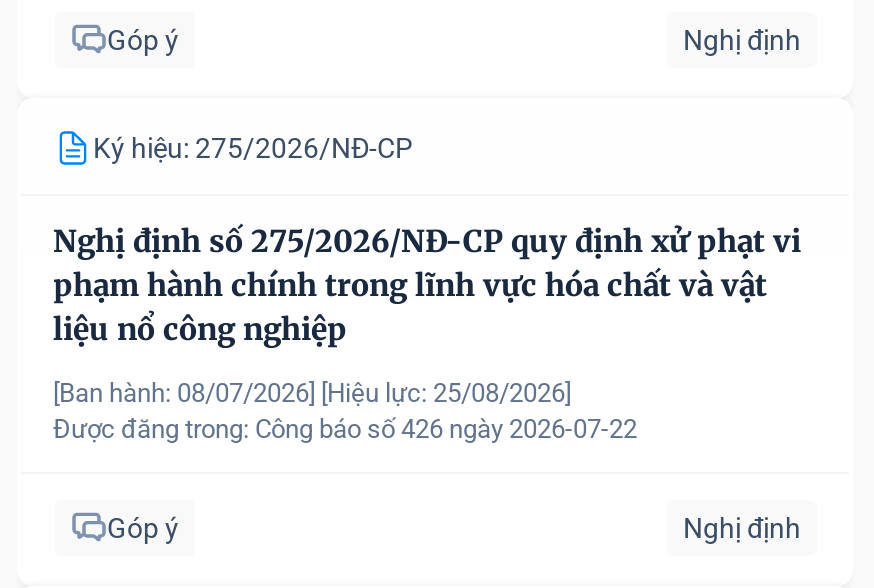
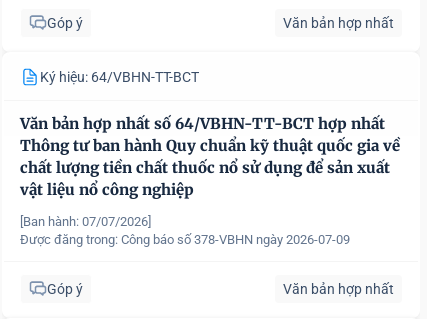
- Nghị định
+ Văn bản hợp nhất

- Ký hiệu: 275/2026/NĐ-CP
+ Ký hiệu: 64/VBHN-TT-BCT

- Nghị định số 275/2026/NĐ-CP quy định xử phạt vi
- phạm hành chính trong lĩnh vực hóa chất và vật
- liệu nổ công nghiệp
+ Văn bản hợp nhất số 64/VBHN-TT-BCT hợp nhất
+ Thông tư ban hành Quy chuẩn kỹ thuật quốc gia về
+ chất lượng tiền chất thuốc nổ sử dụng để sản xuất
+ vật liệu nổ công nghiệp

- [Ban hành: 08/07/2026] [Hiệu lực: 25/08/2026]
- Được đăng trong: Công báo số 426 ngày 2026-07-22
+ [Ban hành: 07/07/2026]
+ Được đăng trong: Công báo số 378-VBHN ngày 2026-07-09

- Nghị định
+ Văn bản hợp nhất
